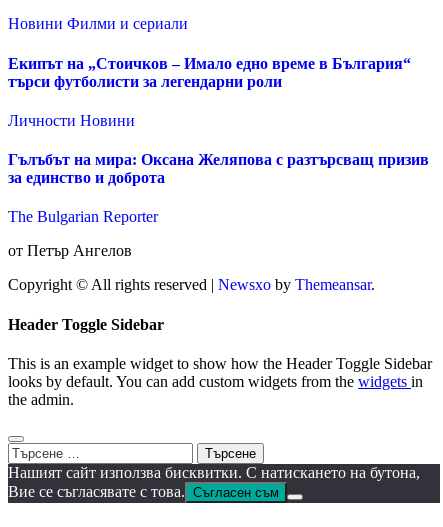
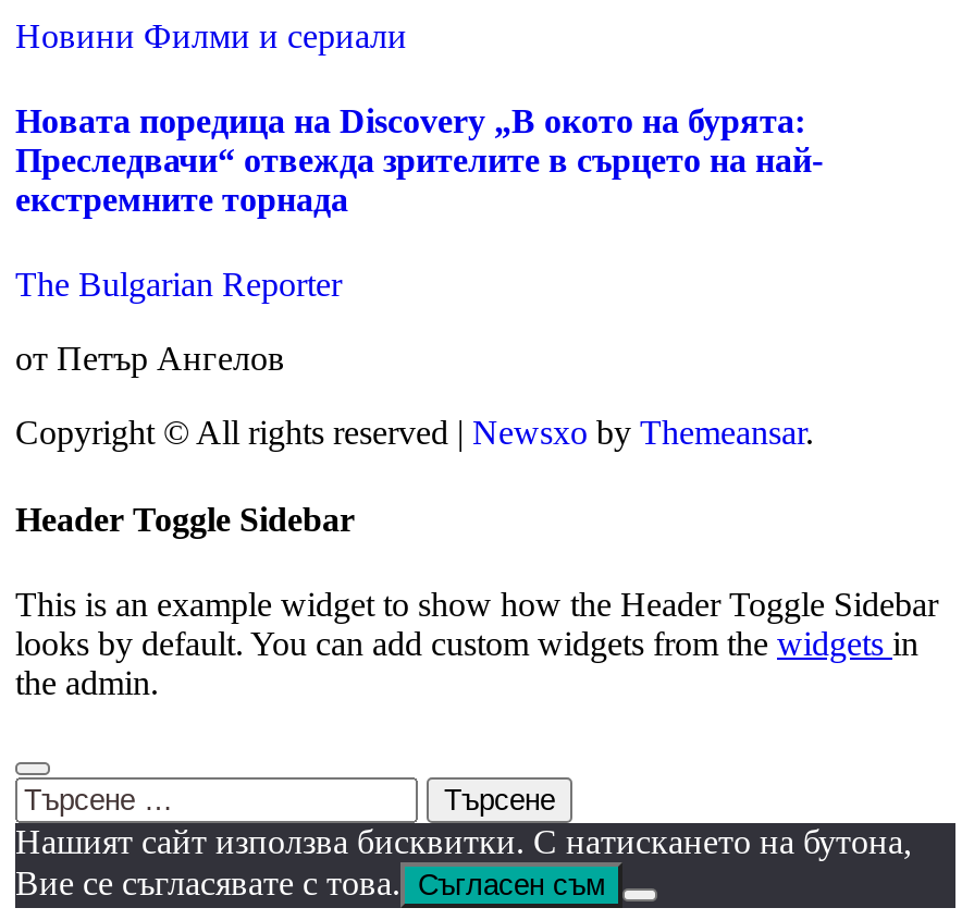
- Екипът на „Стоичков – Имало едно време в България“
- търси футболисти за легендарни роли
- Личности Новини
- Гълъбът на мира: Оксана Желяпова с разтърсващ призив
- за единство и доброта
+ Новата поредица на Discovery „В окото на бурята:
+ Преследвачи“ отвежда зрителите в сърцето на най-
+ екстремните торнада
